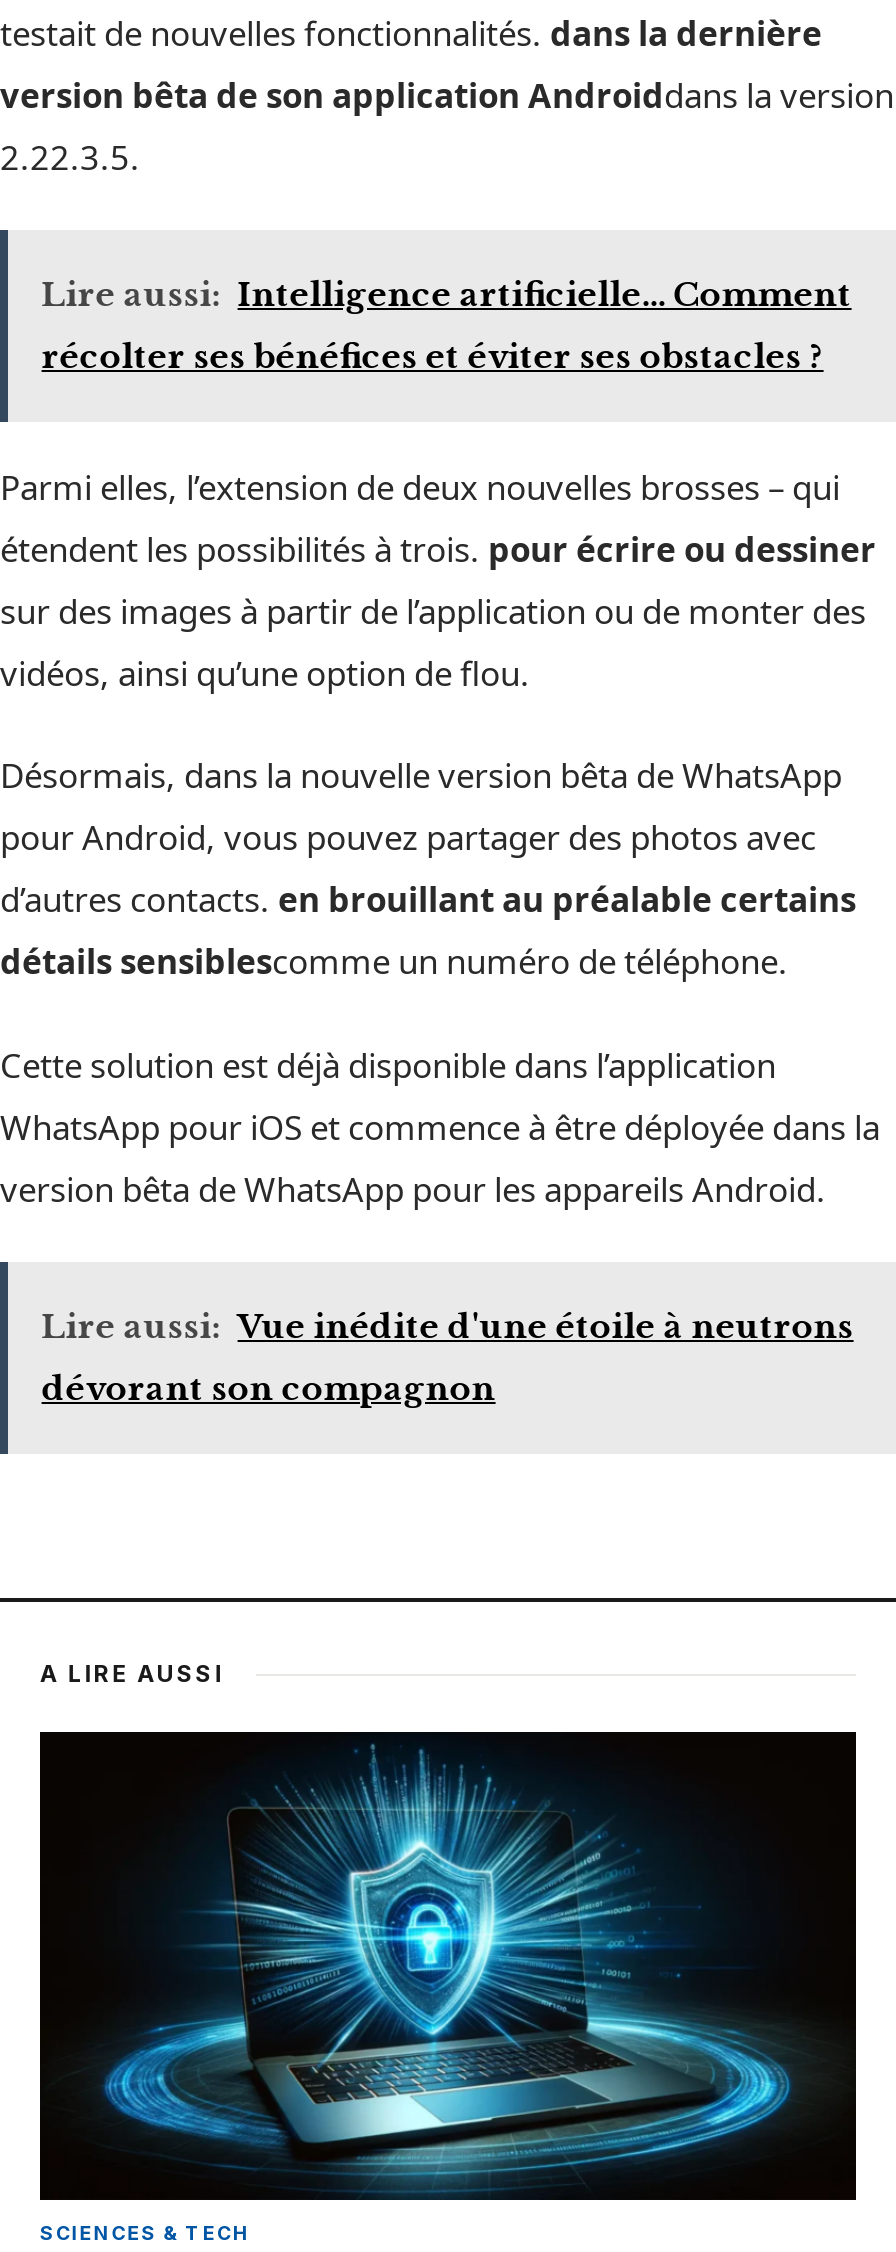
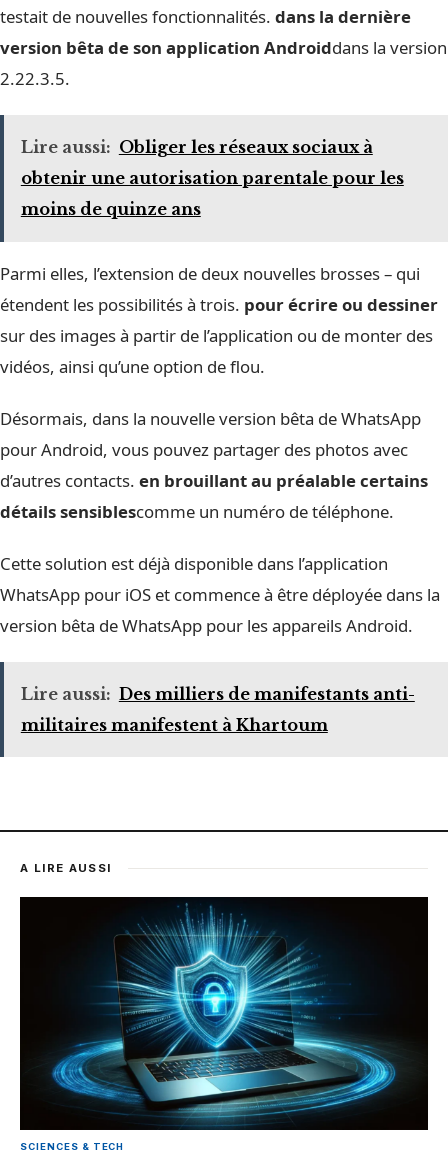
- Lire aussi: Intelligence artificielle… Comment
- récolter ses bénéfices et éviter ses obstacles ?
+ Lire aussi: Obliger les réseaux sociaux à
+ obtenir une autorisation parentale pour les
+ moins de quinze ans

- Lire aussi: Vue inédite d'une étoile à neutrons
+ Lire aussi: Des milliers de manifestants anti-

- dévorant son compagnon
+ militaires manifestent à Khartoum
